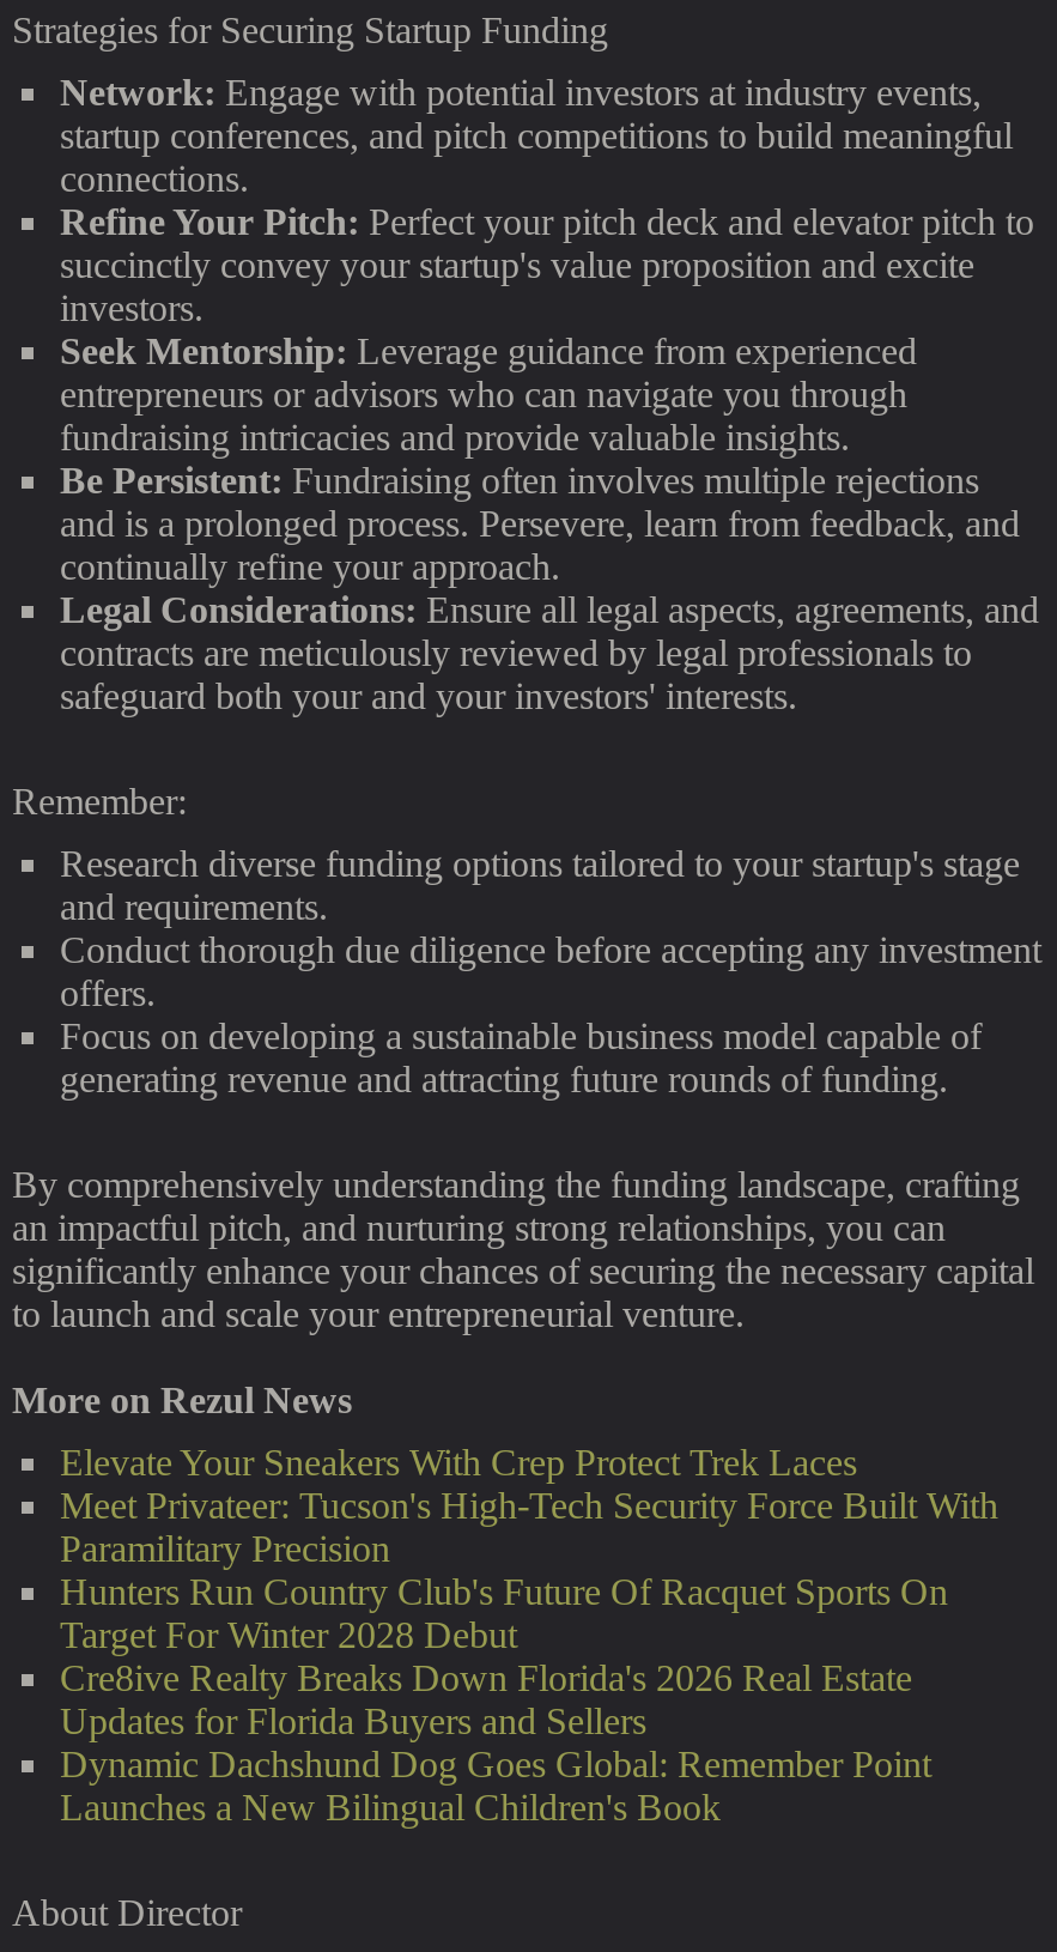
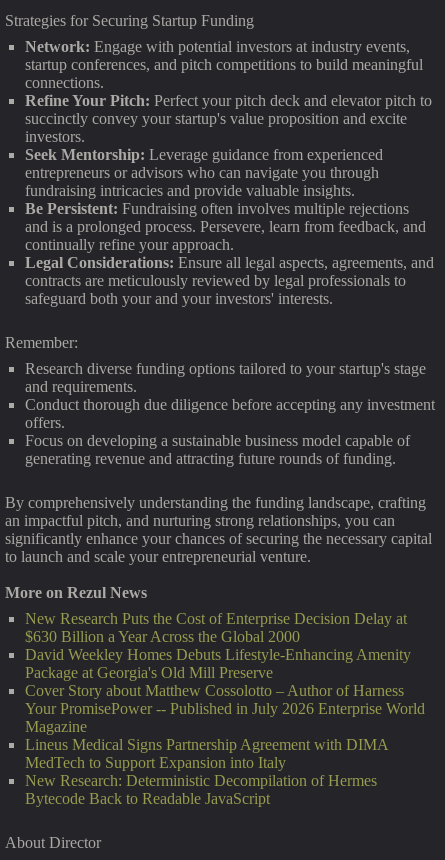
- Elevate Your Sneakers With Crep Protect Trek Laces
- Meet Privateer: Tucson's High-Tech Security Force Built With
- Paramilitary Precision
- Hunters Run Country Club's Future Of Racquet Sports On
- Target For Winter 2028 Debut
- Cre8ive Realty Breaks Down Florida's 2026 Real Estate
- Updates for Florida Buyers and Sellers
- Dynamic Dachshund Dog Goes Global: Remember Point
- Launches a New Bilingual Children's Book
+ New Research Puts the Cost of Enterprise Decision Delay at
+ $630 Billion a Year Across the Global 2000
+ David Weekley Homes Debuts Lifestyle-Enhancing Amenity
+ Package at Georgia's Old Mill Preserve
+ Cover Story about Matthew Cossolotto – Author of Harness
+ Your PromisePower -- Published in July 2026 Enterprise World
+ Magazine
+ Lineus Medical Signs Partnership Agreement with DIMA
+ MedTech to Support Expansion into Italy
+ New Research: Deterministic Decompilation of Hermes
+ Bytecode Back to Readable JavaScript
